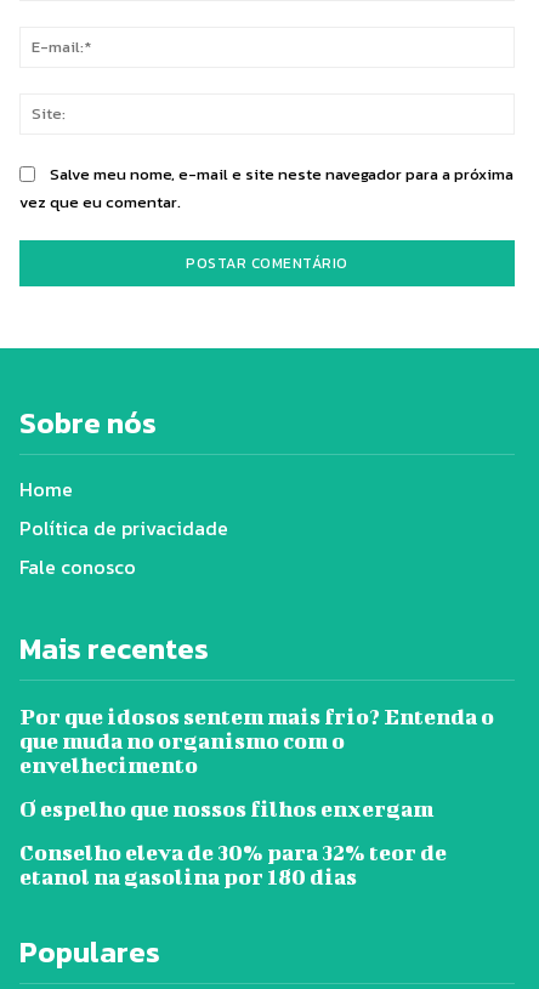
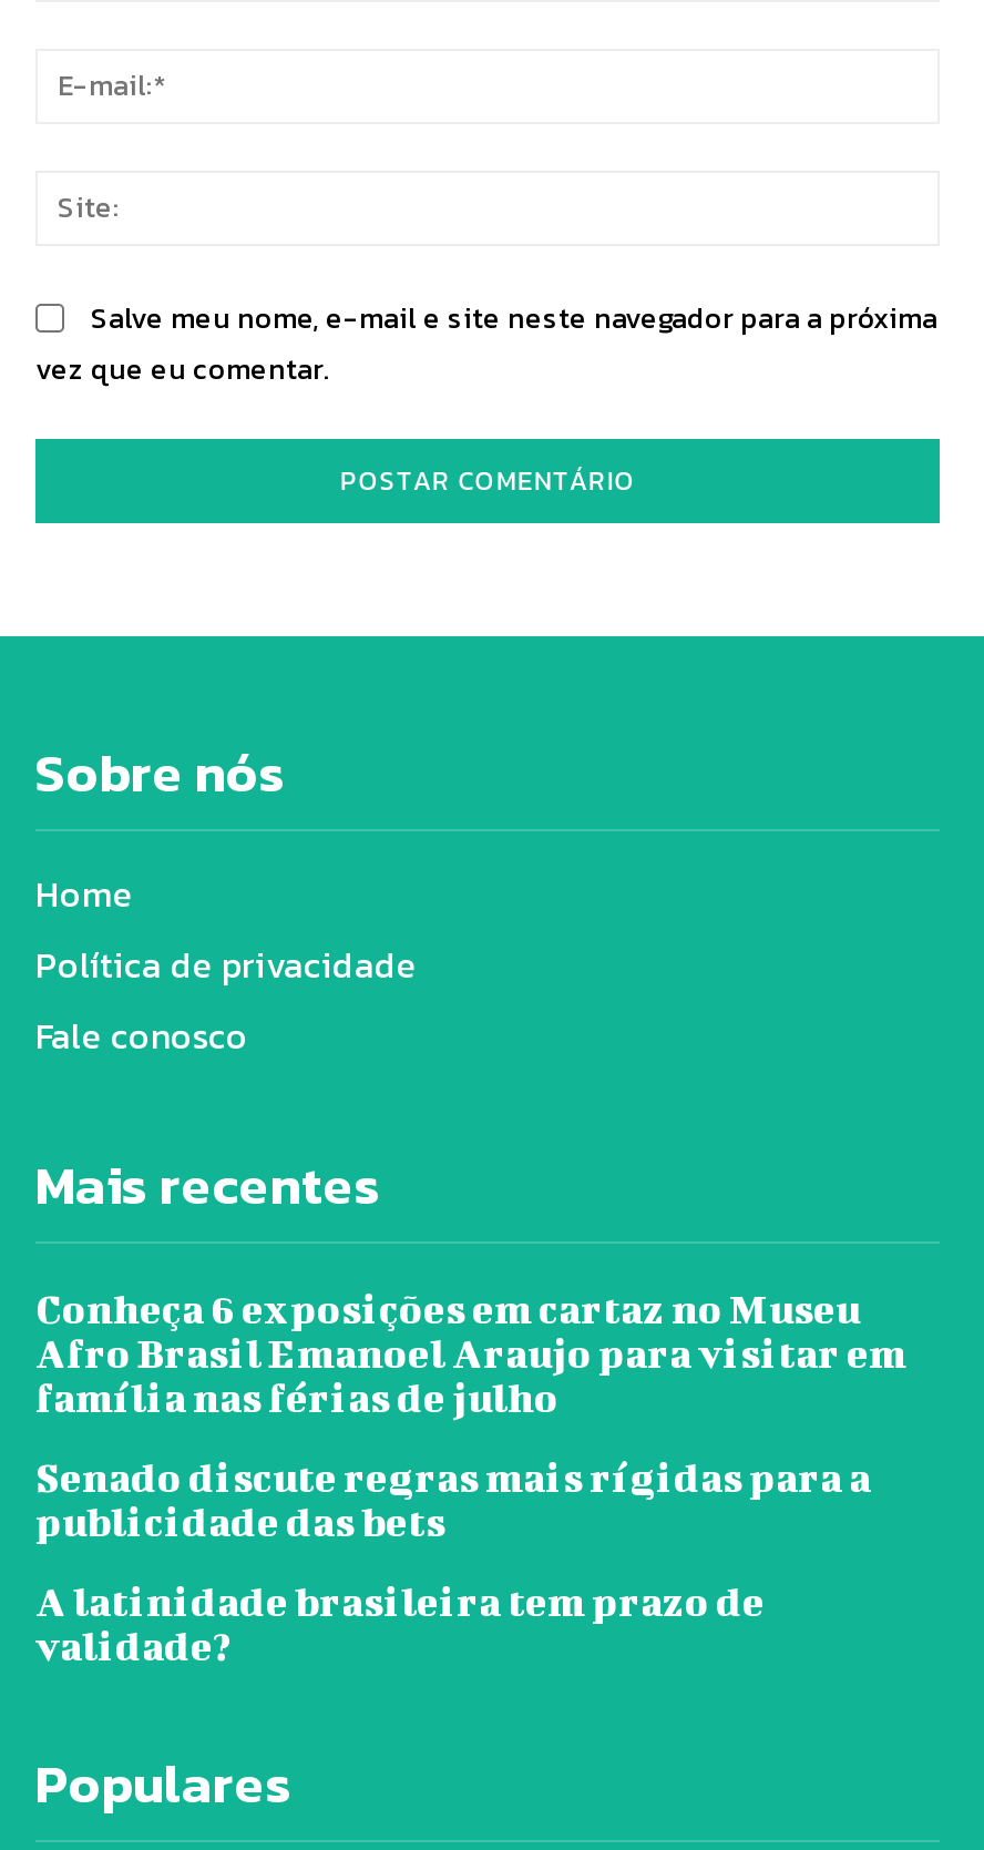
- Por que idosos sentem mais frio? Entenda o
- que muda no organismo com o
- envelhecimento
+ Conheça 6 exposições em cartaz no Museu
+ Afro Brasil Emanoel Araujo para visitar em
+ família nas férias de julho

- O espelho que nossos filhos enxergam
+ Senado discute regras mais rígidas para a
+ publicidade das bets

- Conselho eleva de 30% para 32% teor de
- etanol na gasolina por 180 dias
+ A latinidade brasileira tem prazo de
+ validade?
